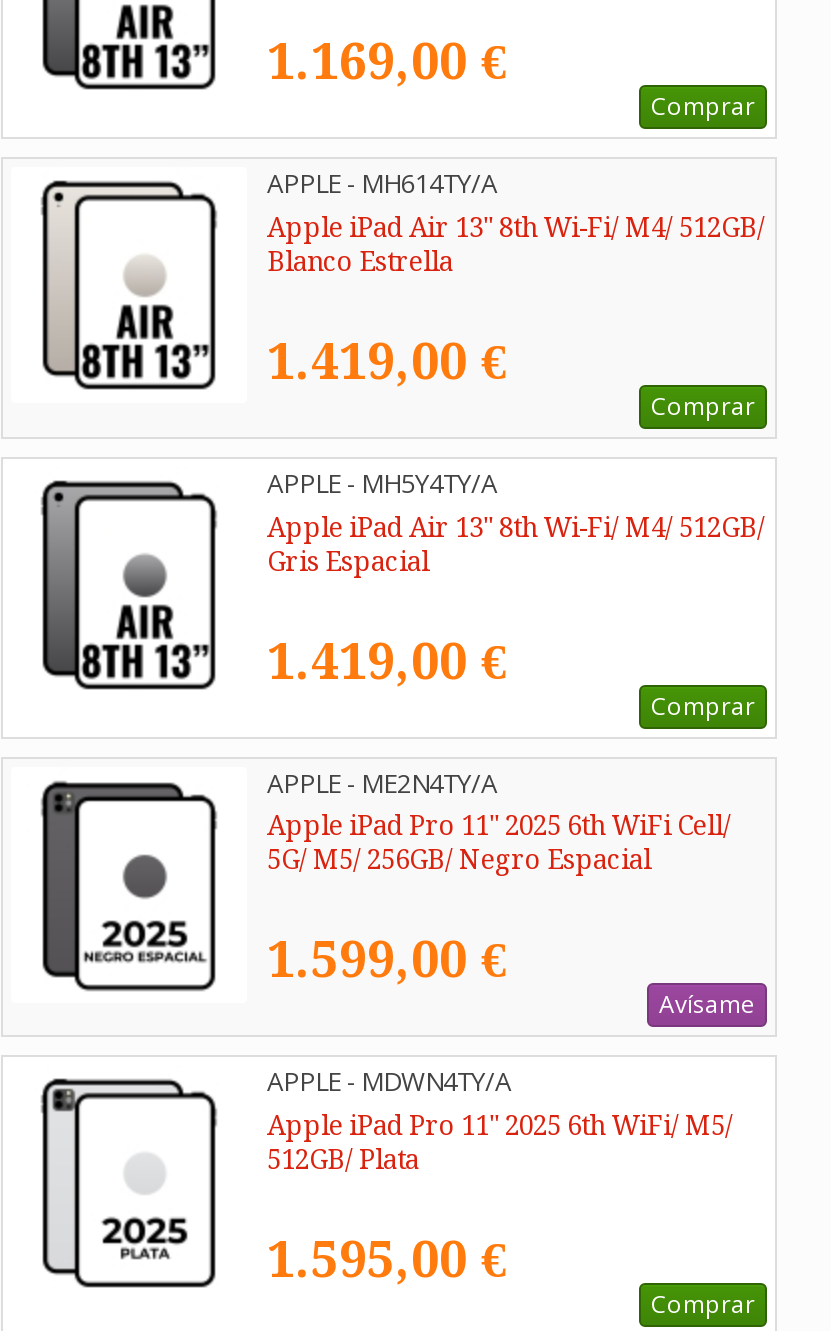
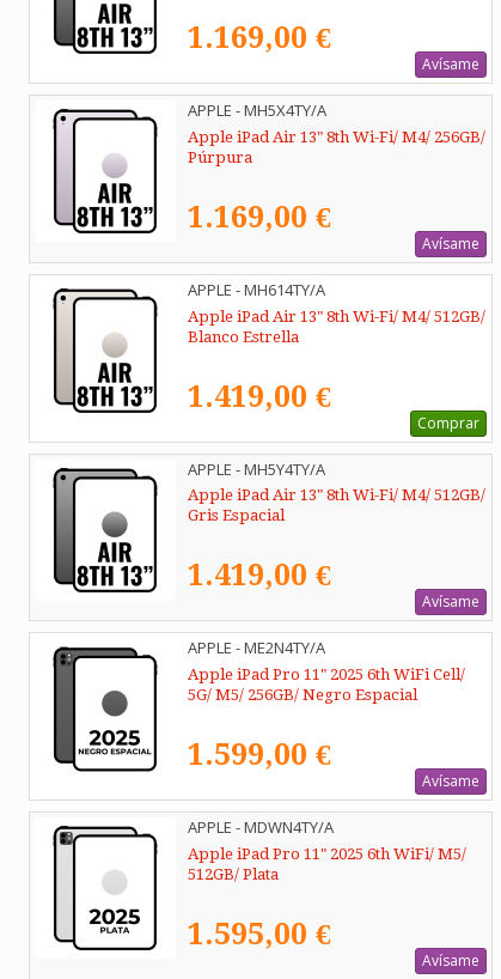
- Comprar
+ Avísame
+ APPLE - MH5X4TY/A
+ Apple iPad Air 13" 8th Wi-Fi/ M4/ 256GB/
+ Púrpura
+ 1.169,00 €
+ Avísame

- Comprar
+ Avísame

- Comprar
+ Avísame
